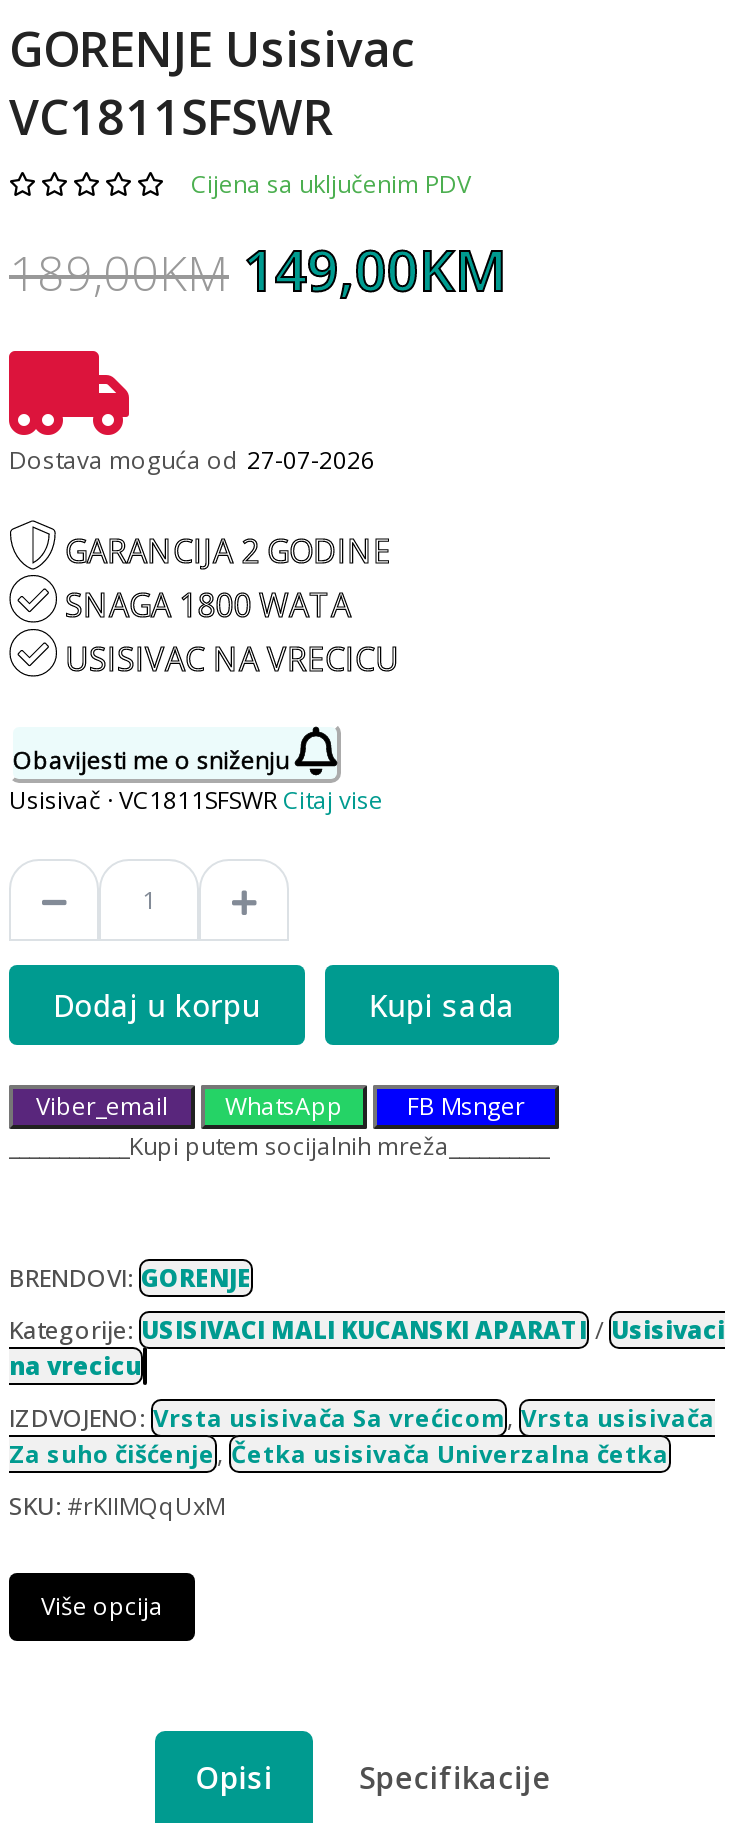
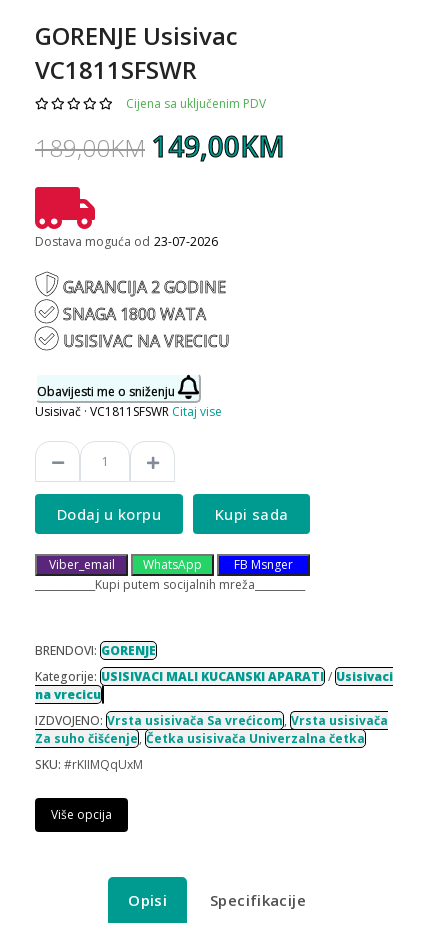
- Dostava moguća od 27-07-2026
+ Dostava moguća od 23-07-2026
